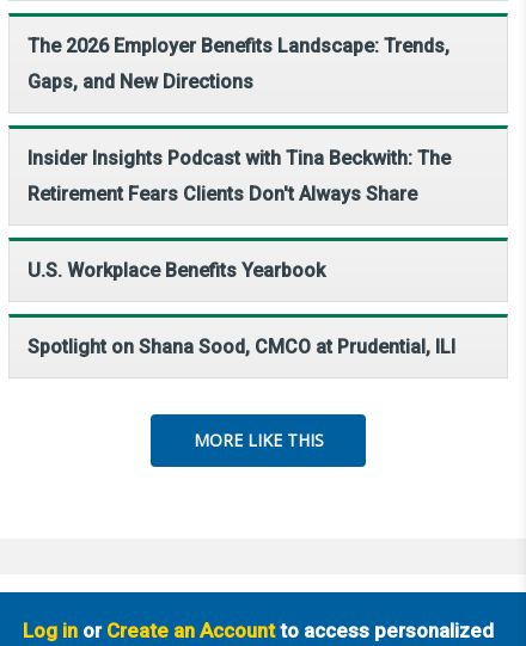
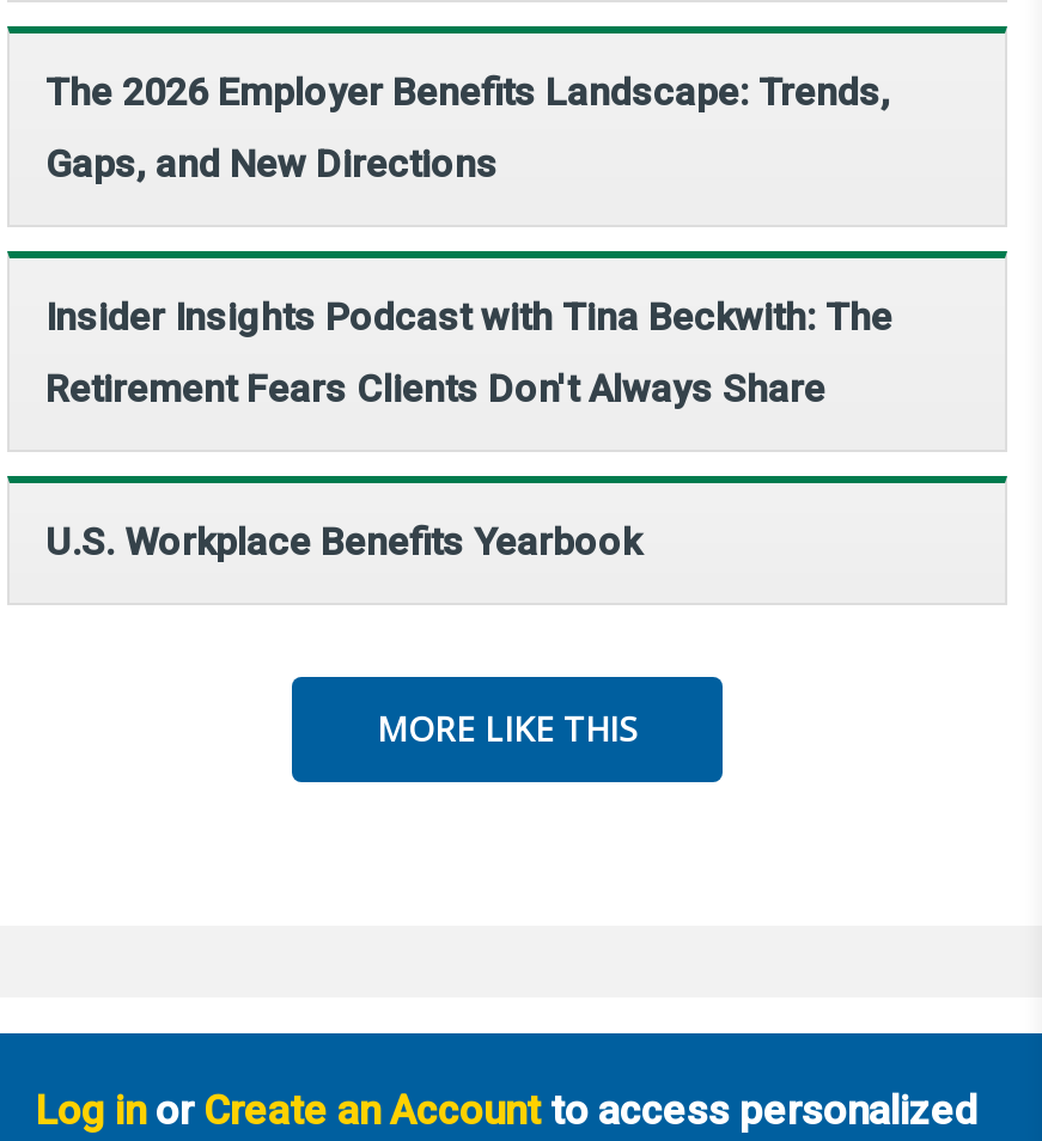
- Spotlight on Shana Sood, CMCO at Prudential, ILI
